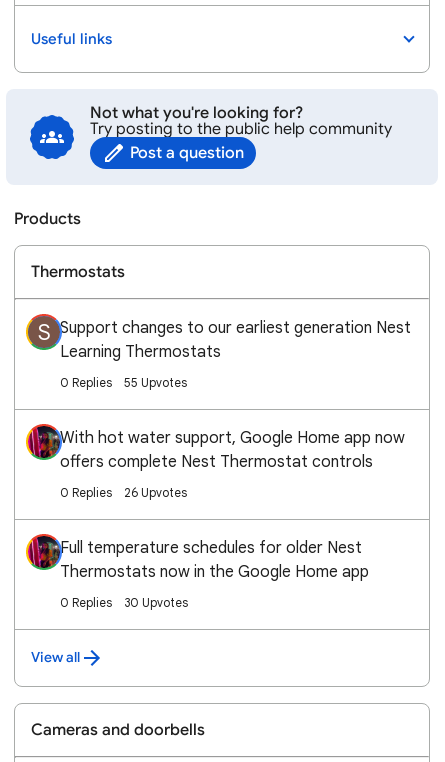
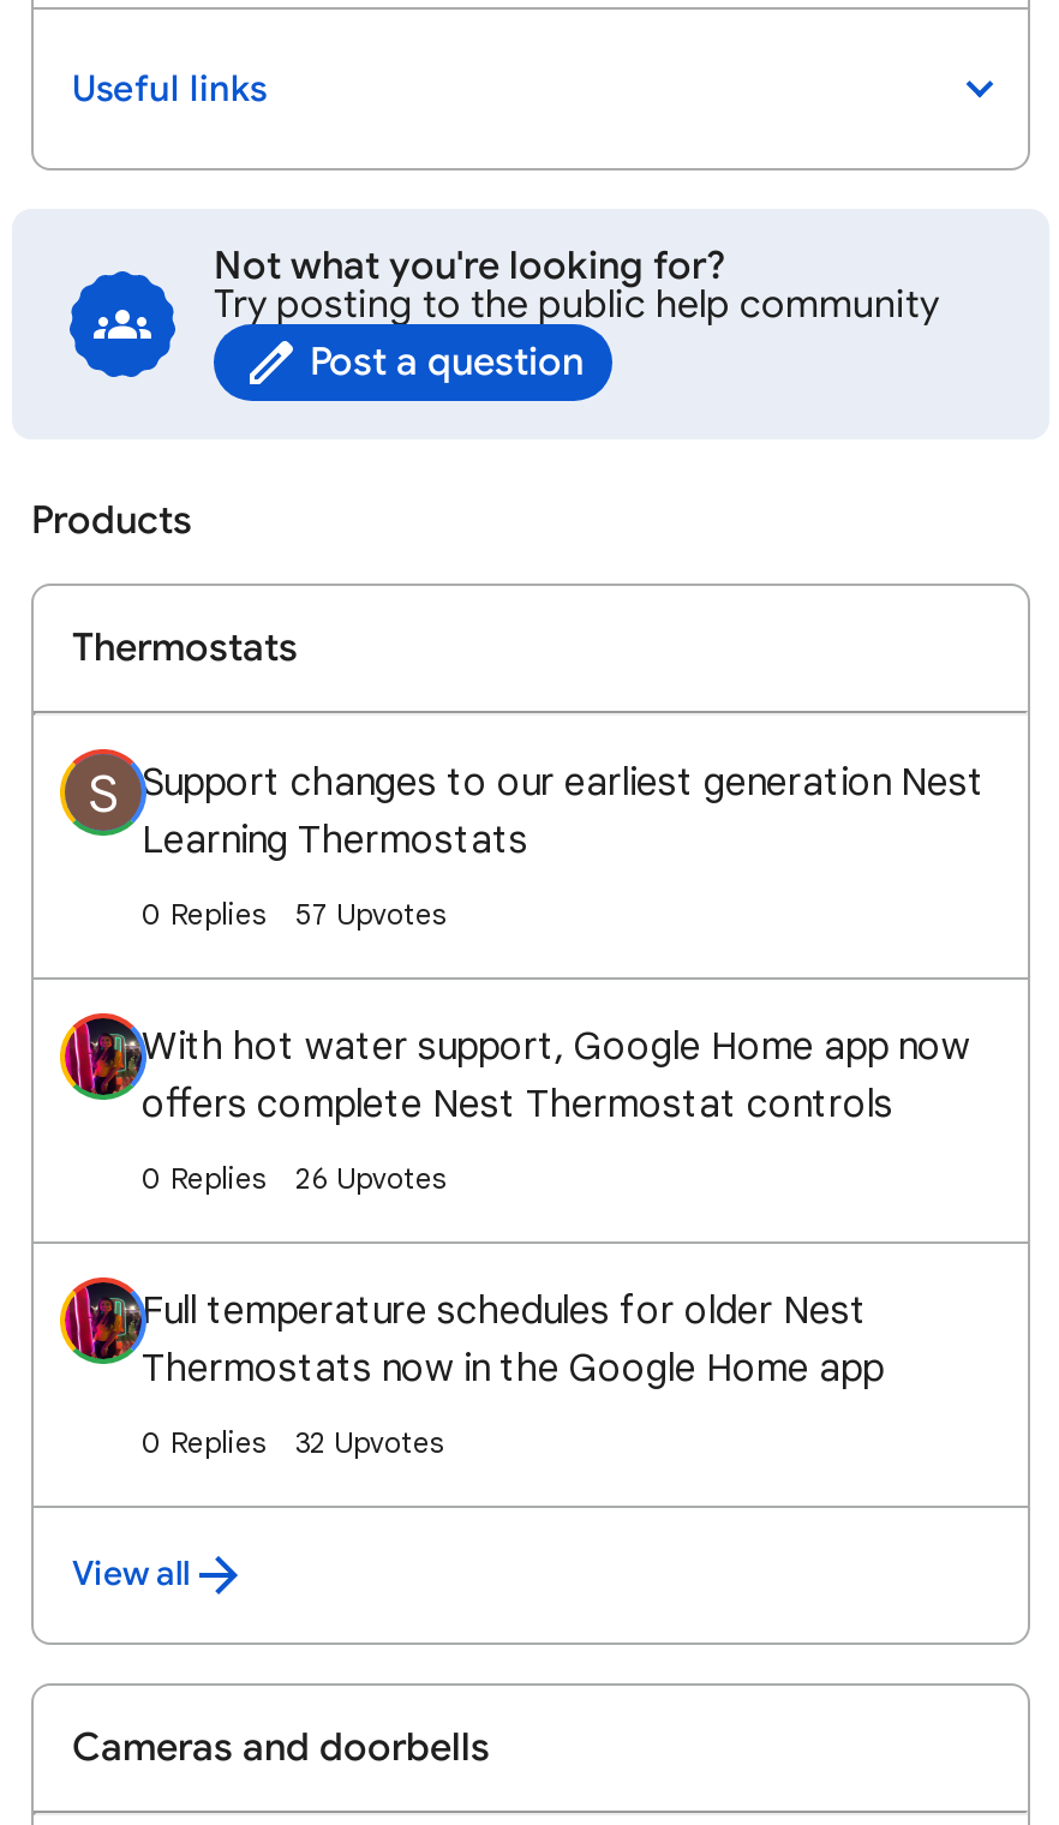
- 55 Upvotes
+ 57 Upvotes

- 30 Upvotes
+ 32 Upvotes
